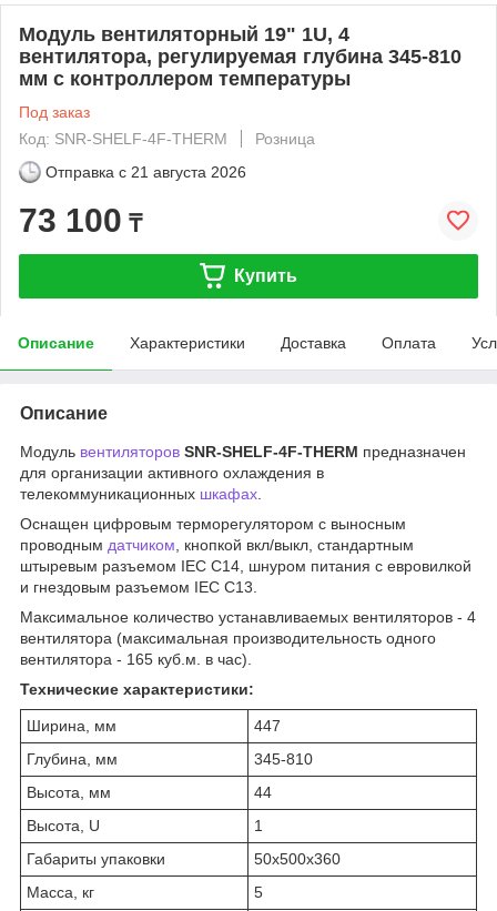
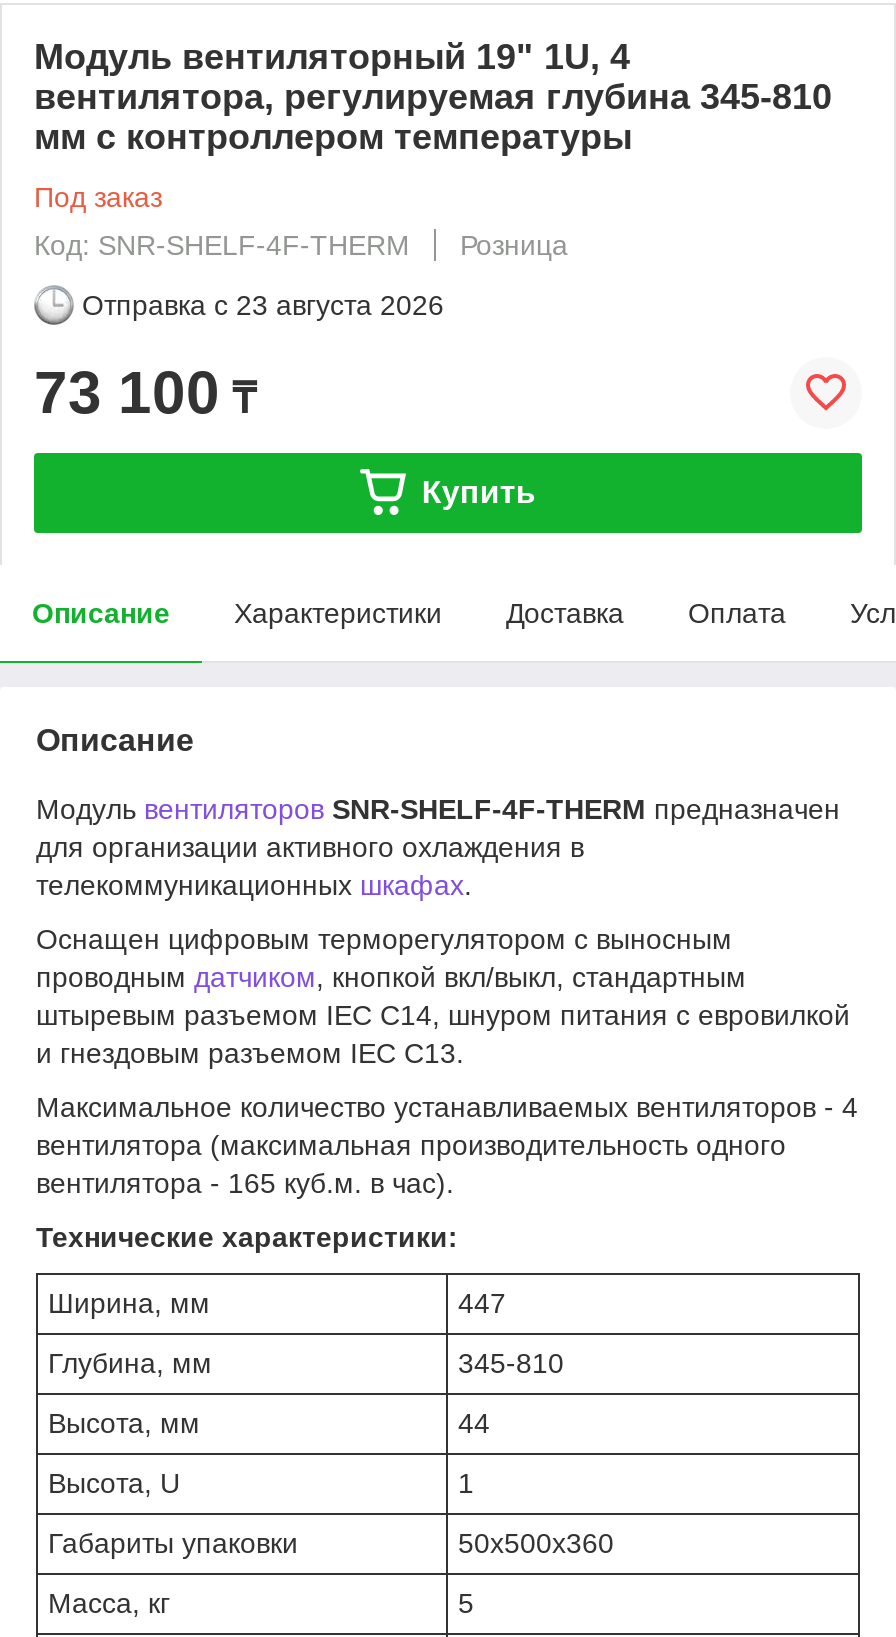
- Отправка с 21 августа 2026
+ Отправка с 23 августа 2026
